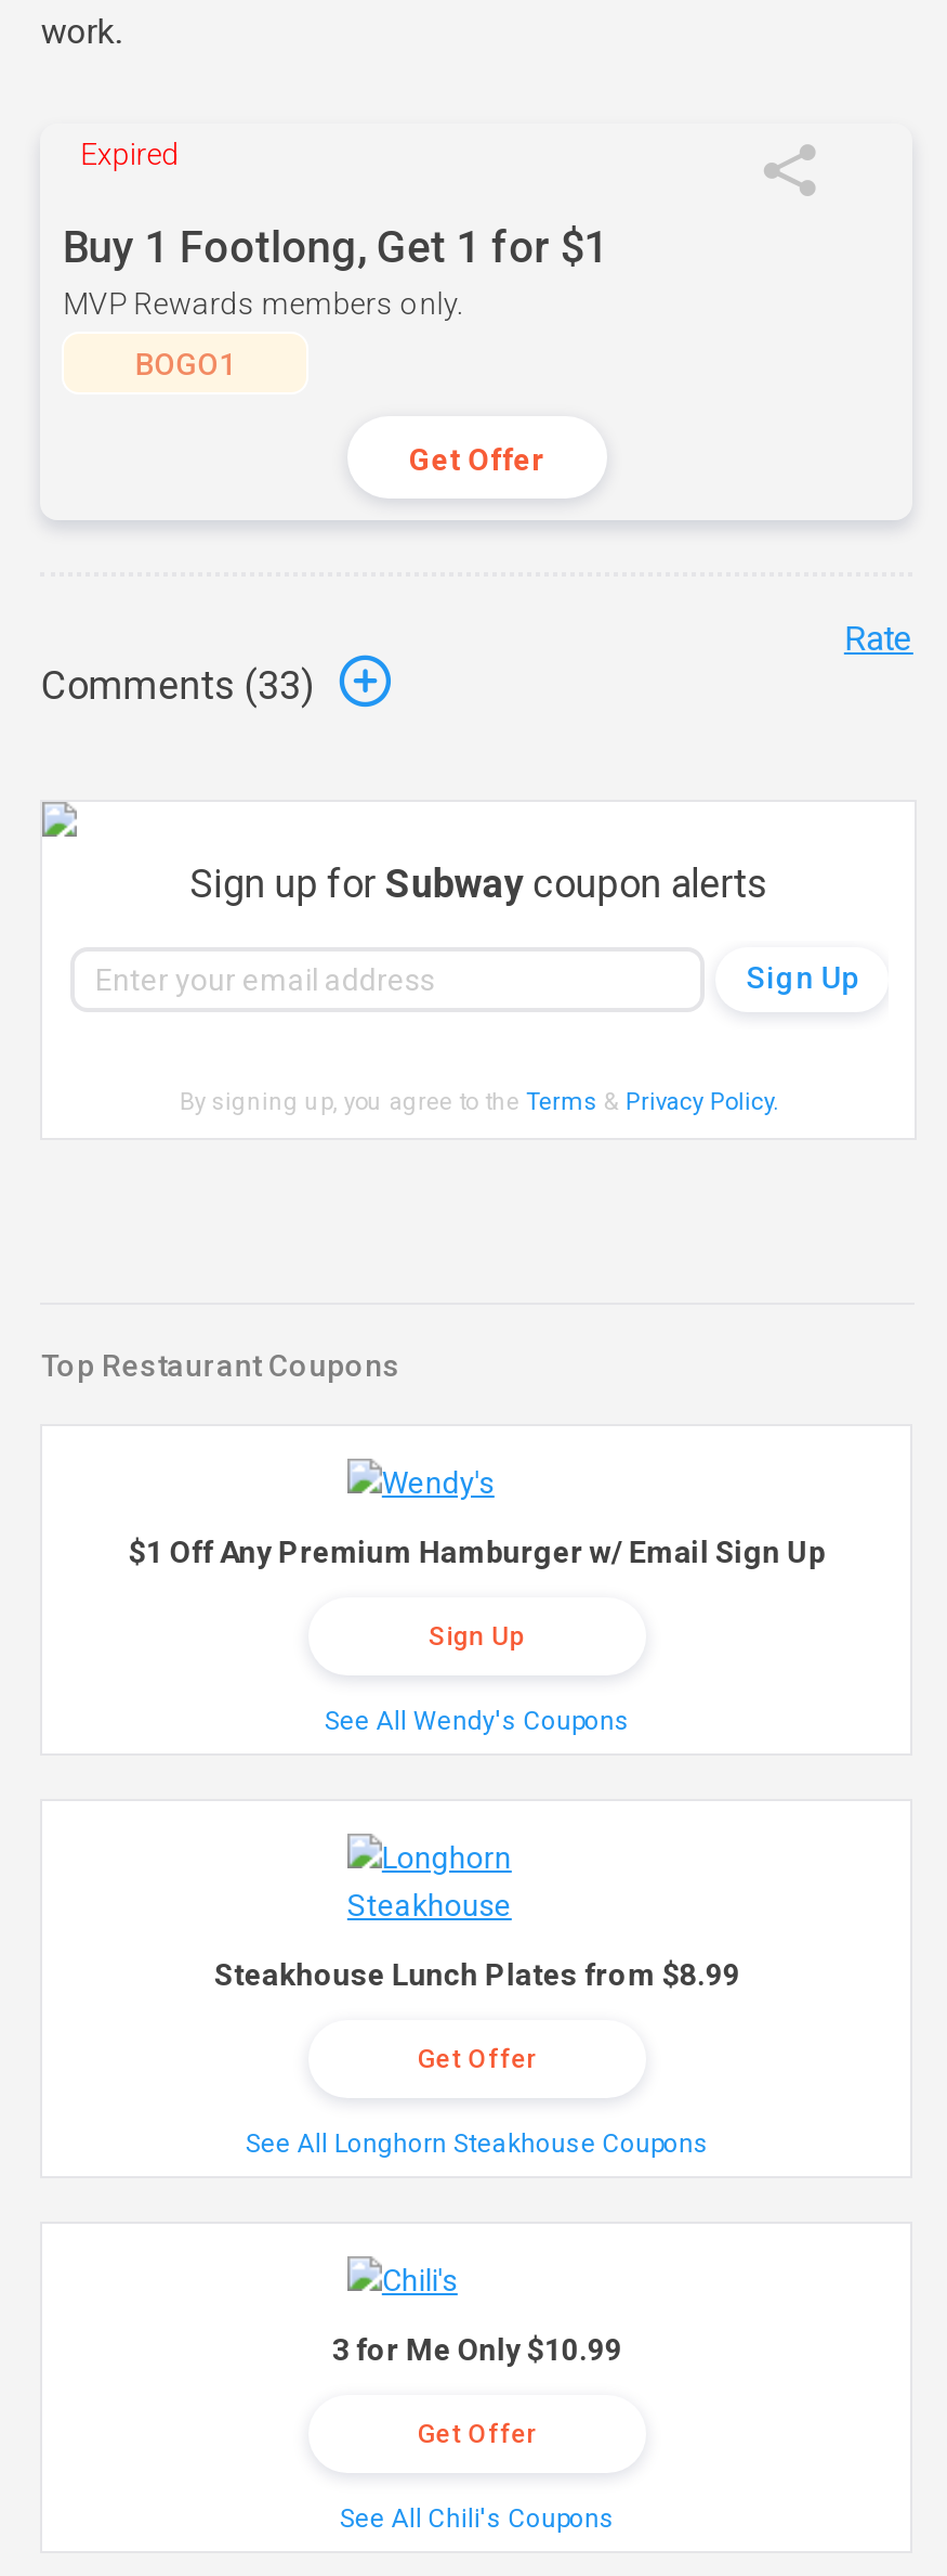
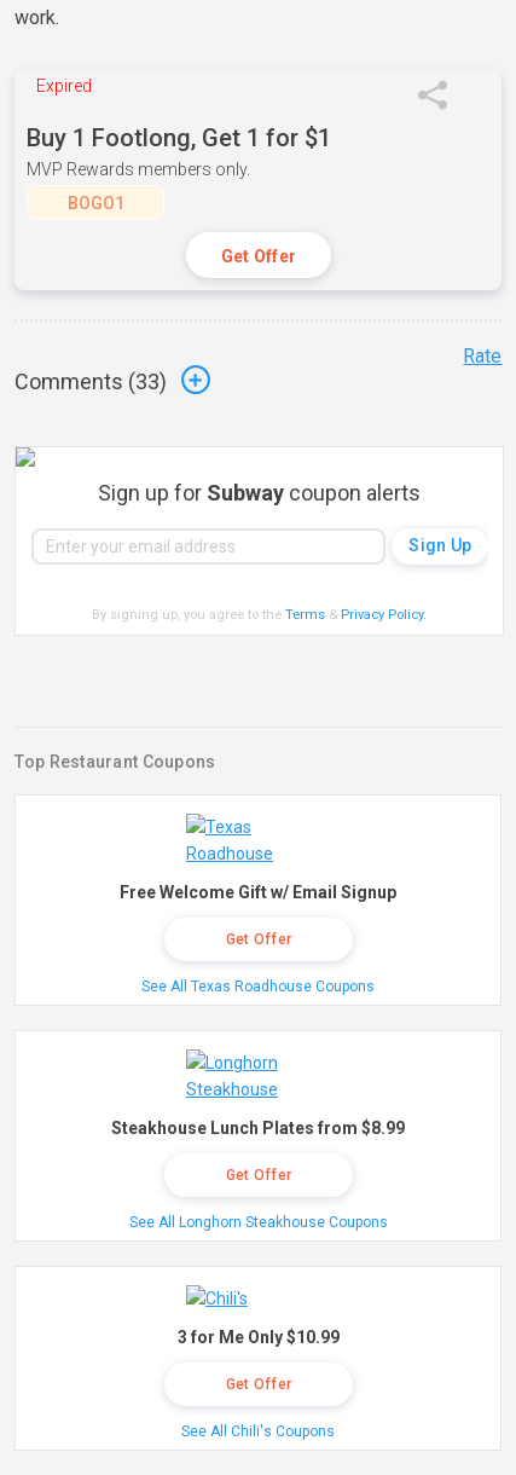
- $1 Off Any Premium Hamburger w/ Email Sign Up
+ Free Welcome Gift w/ Email Signup

- Sign Up
+ Get Offer

- See All Wendy's Coupons
+ See All Texas Roadhouse Coupons
